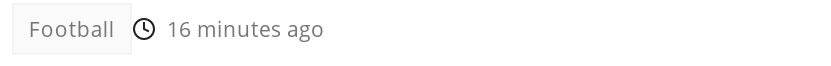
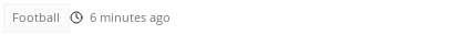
- Football 16 minutes ago
+ Football 6 minutes ago
